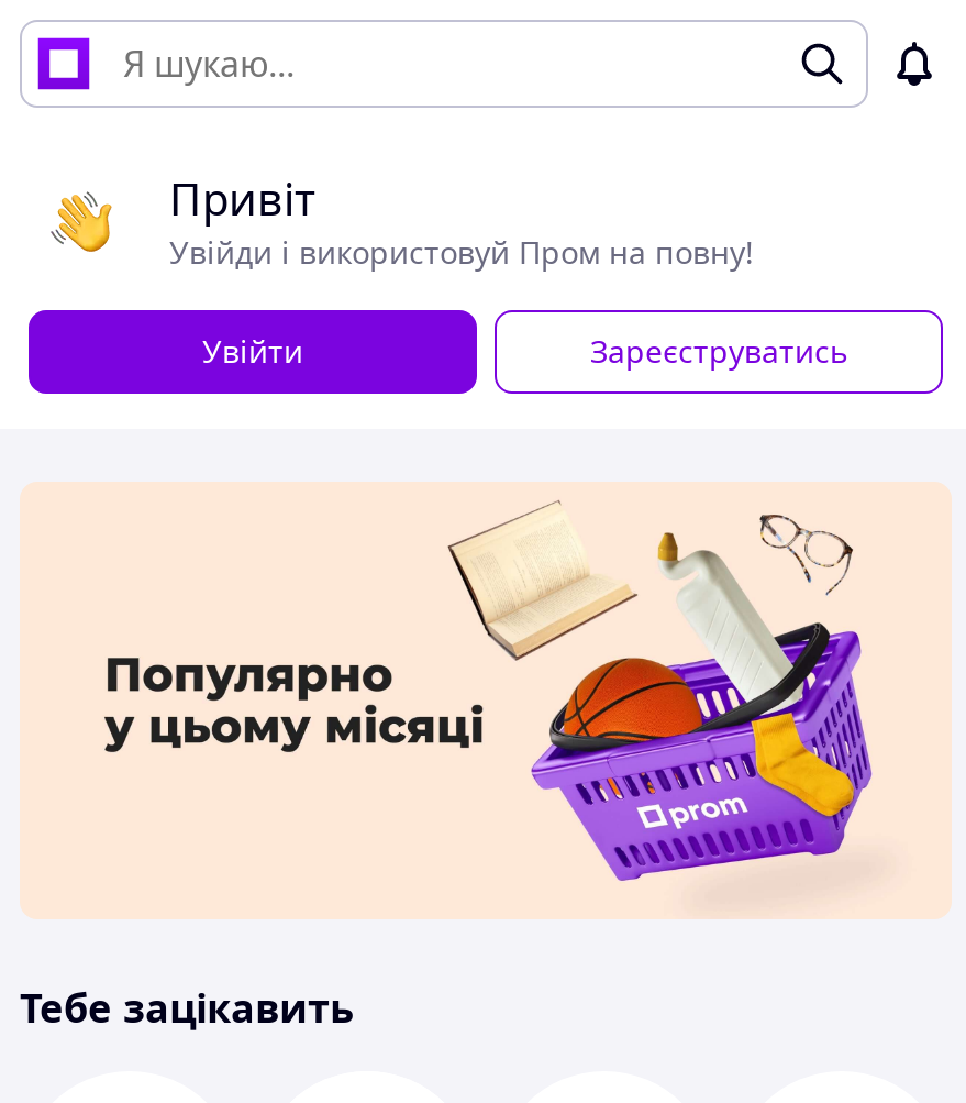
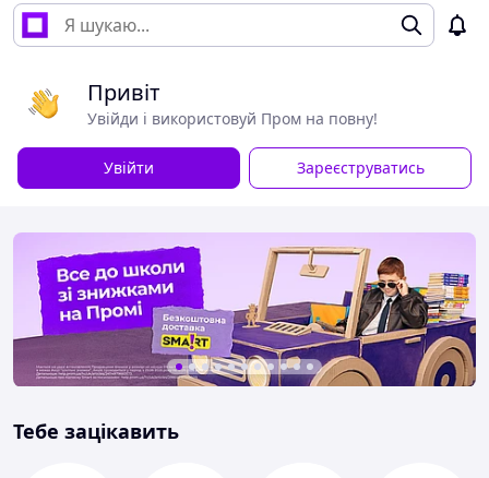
- [image]
+ [image]
